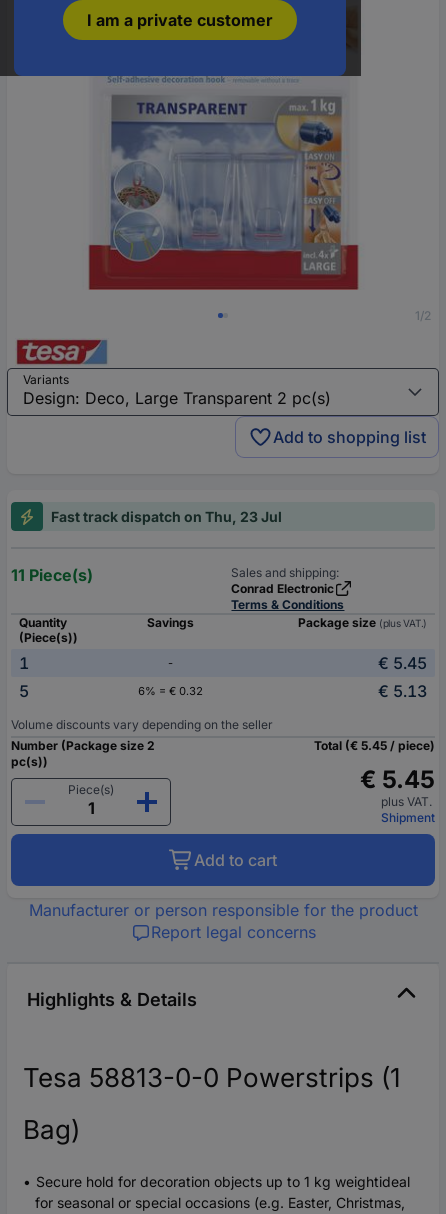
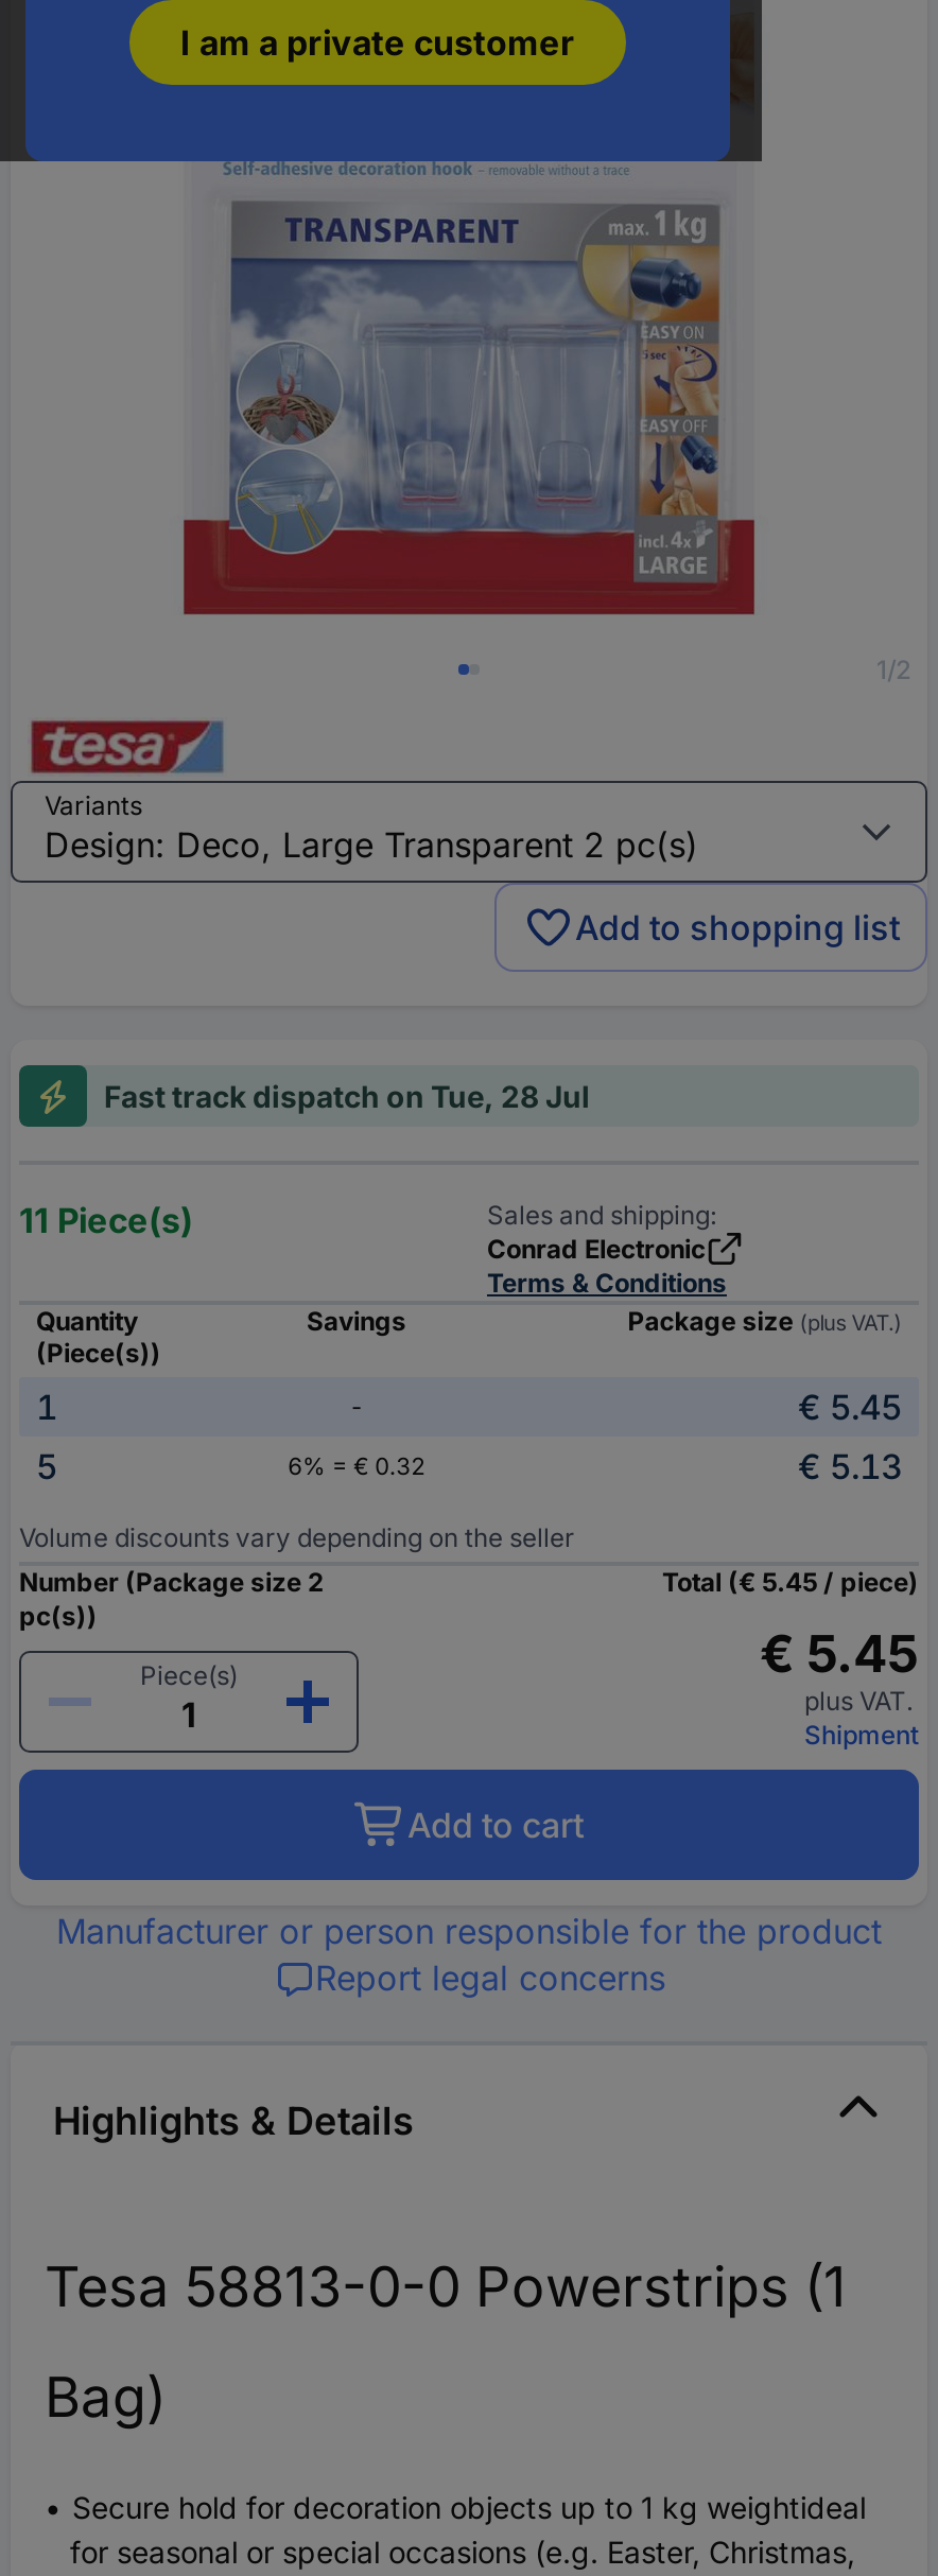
- Fast track dispatch on Thu, 23 Jul
+ Fast track dispatch on Tue, 28 Jul
